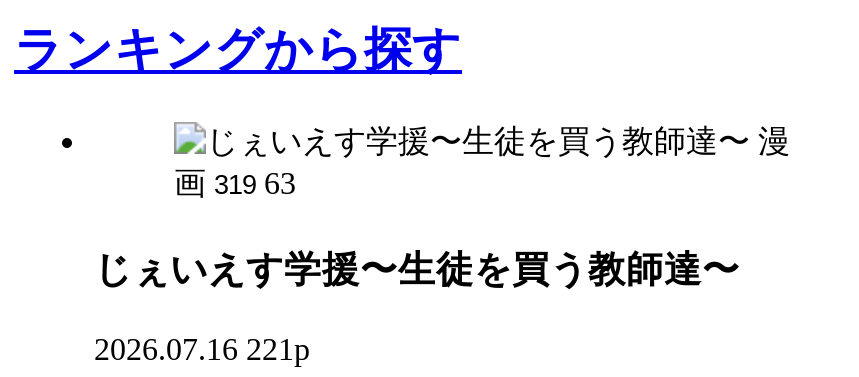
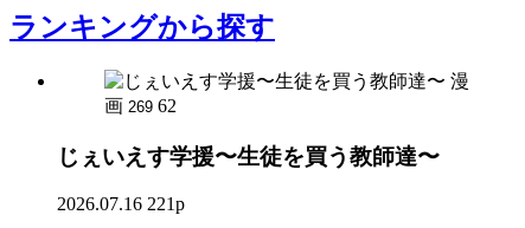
- 画 319 63
+ 画 269 62
